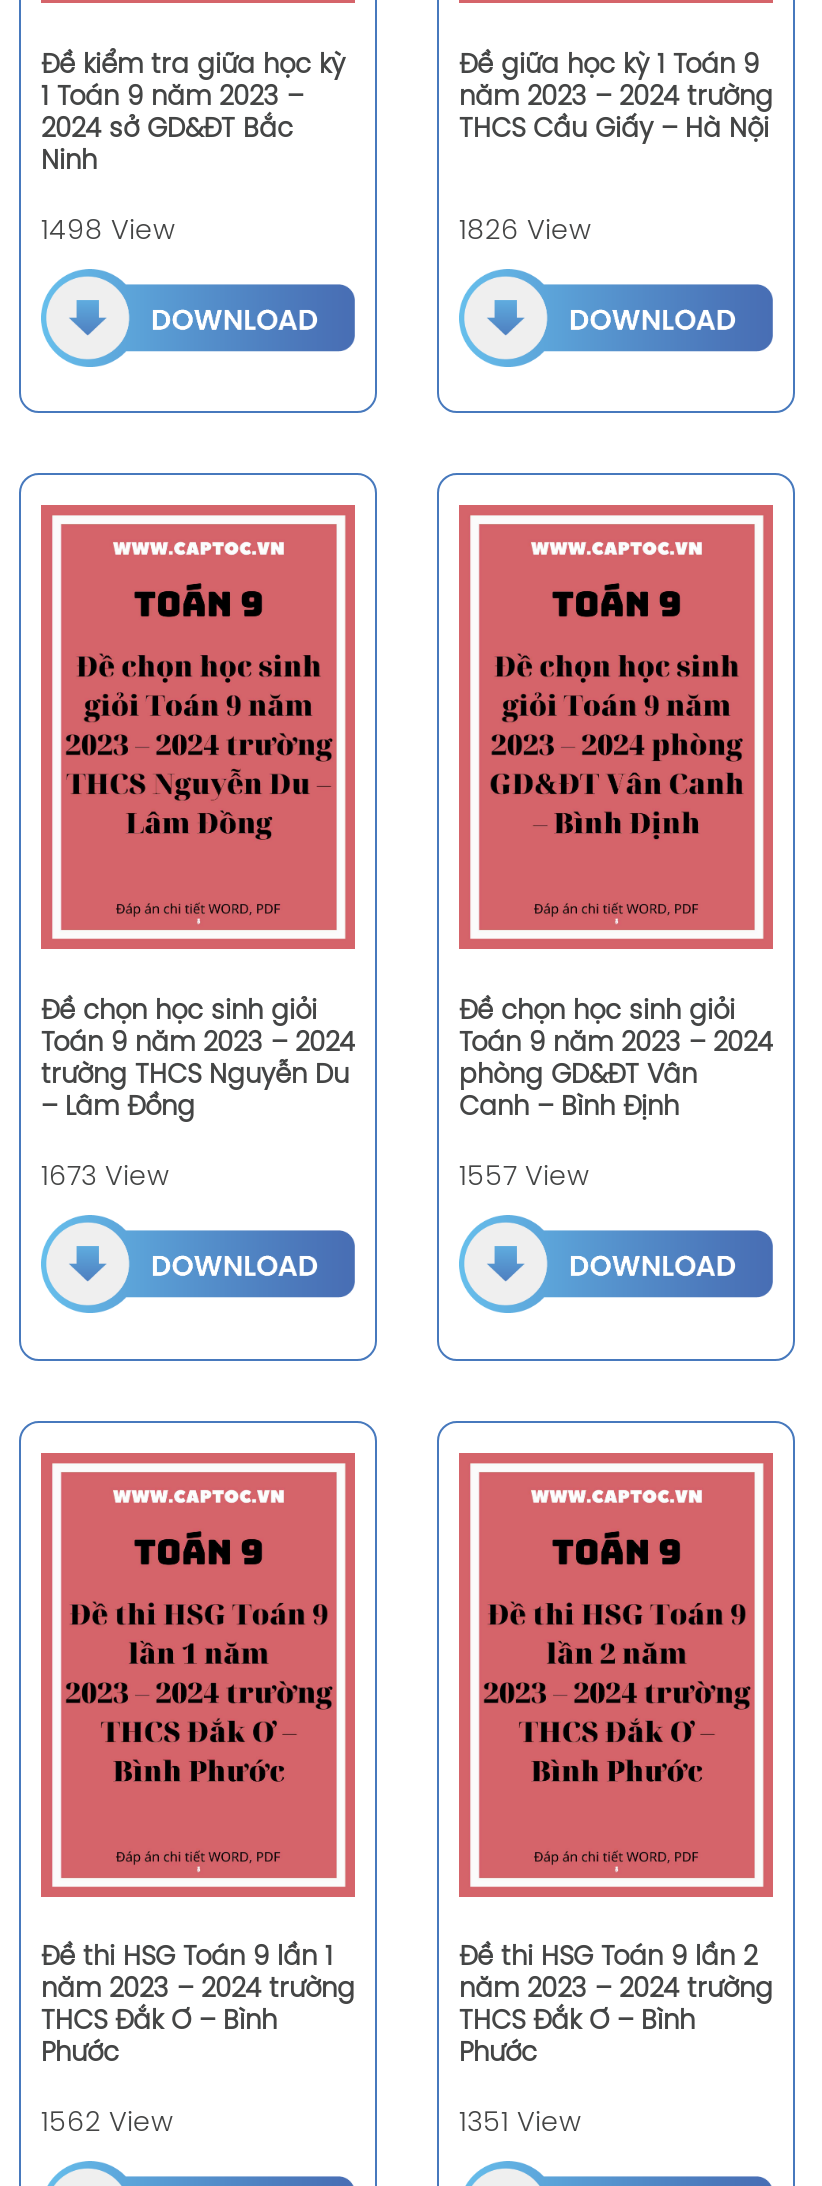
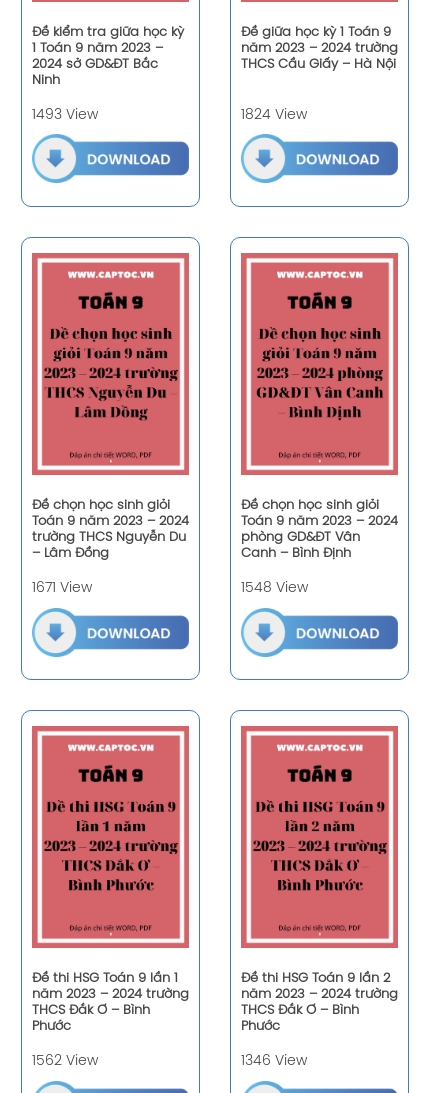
- 1498 View
+ 1493 View

- 1826 View
+ 1824 View

- 1673 View
+ 1671 View

- 1557 View
+ 1548 View

- 1351 View
+ 1346 View
